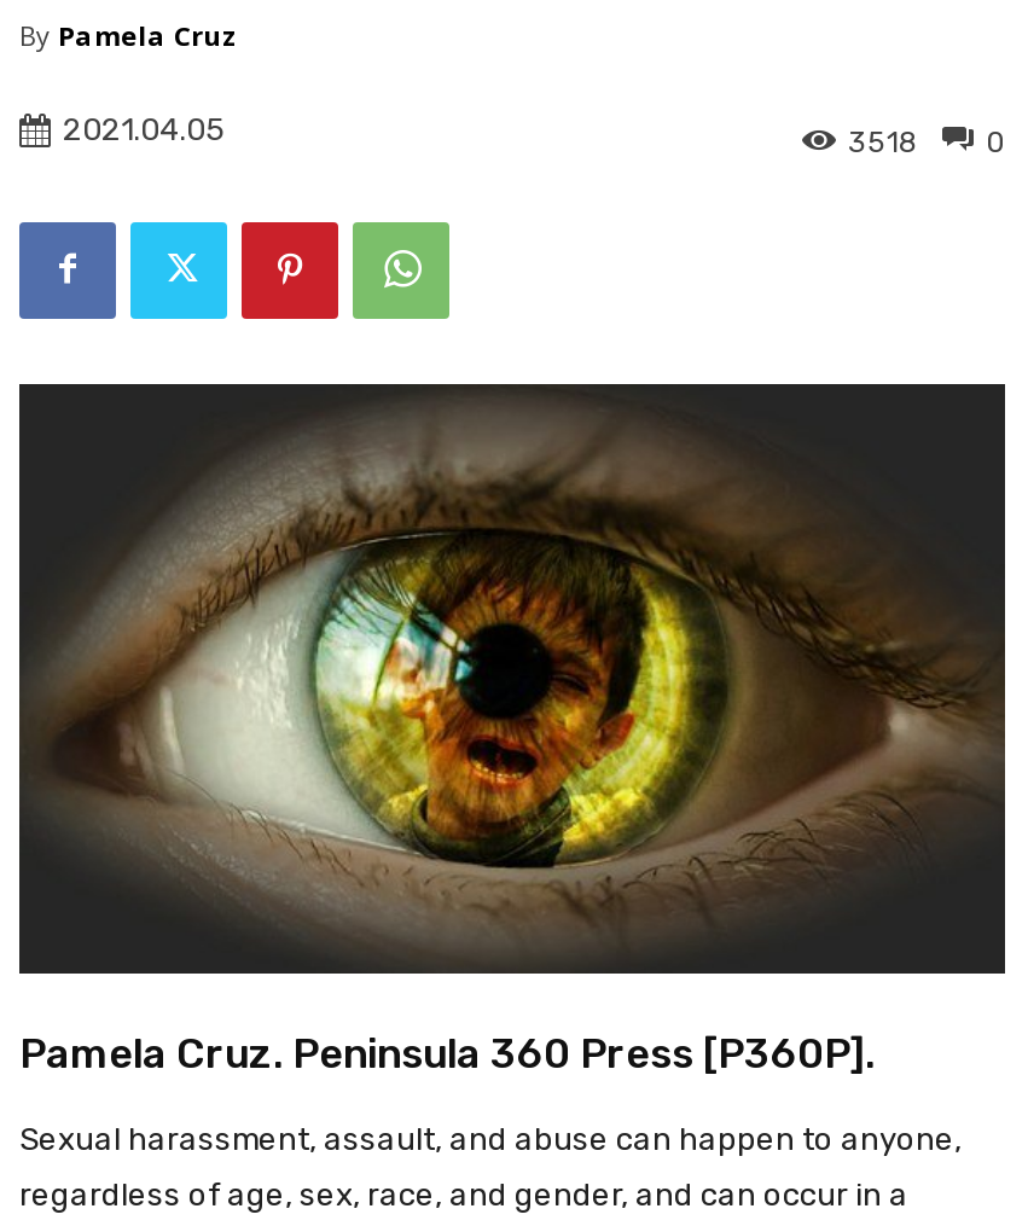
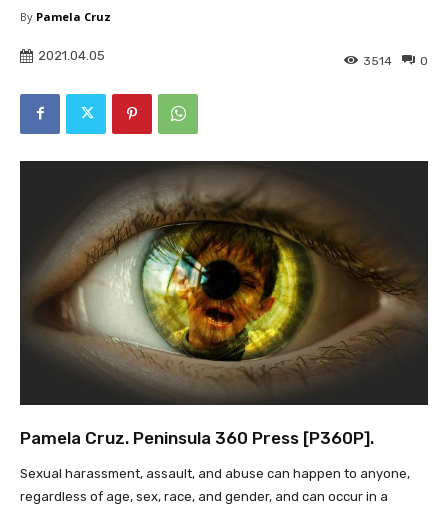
- 3518 0
+ 3514 0
